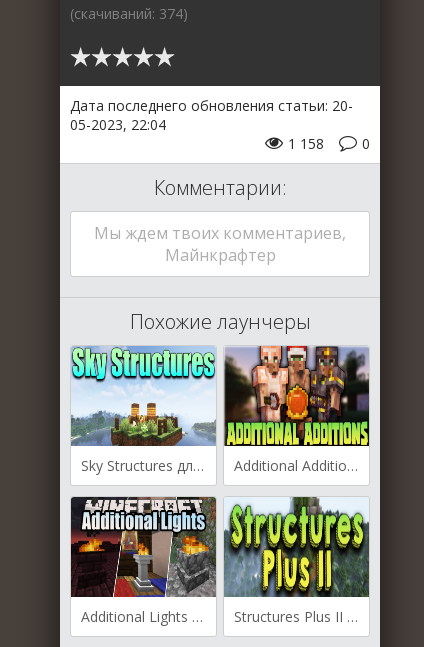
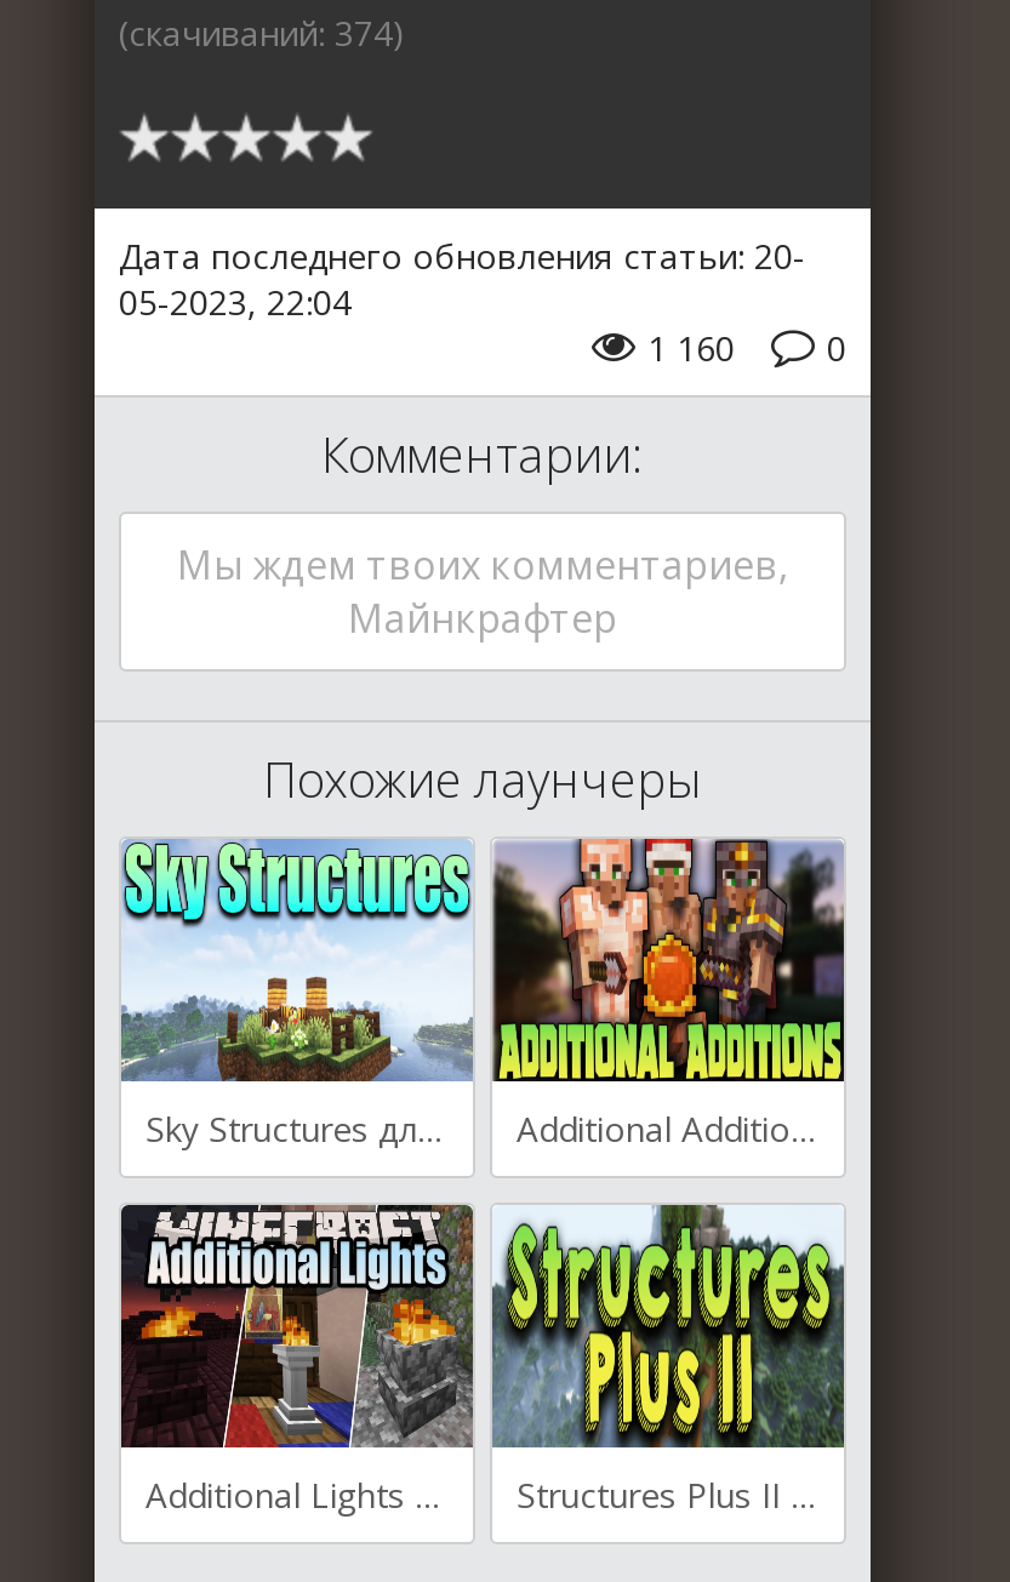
- 1 158 0
+ 1 160 0
